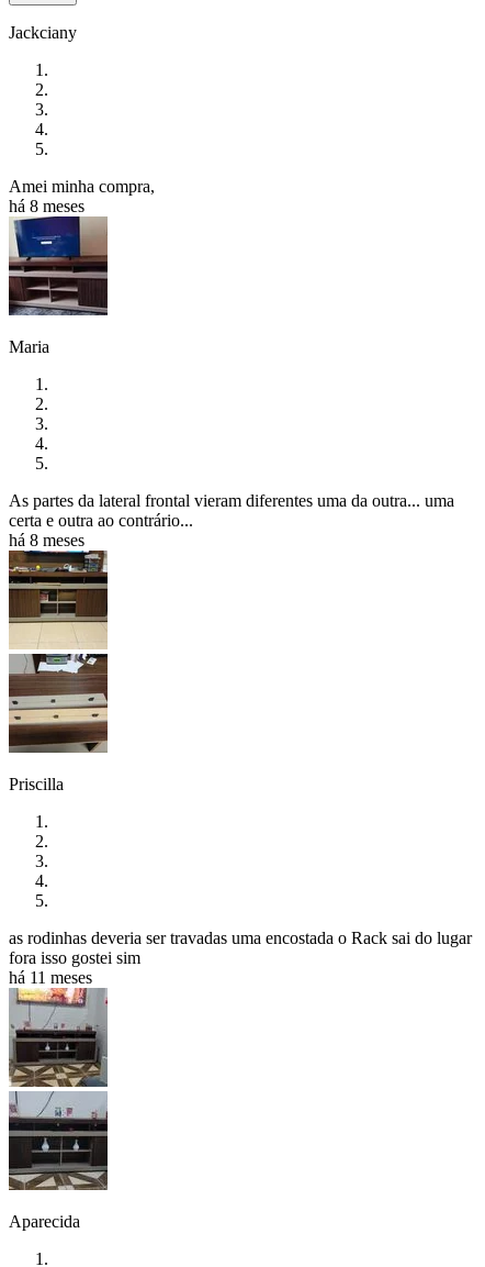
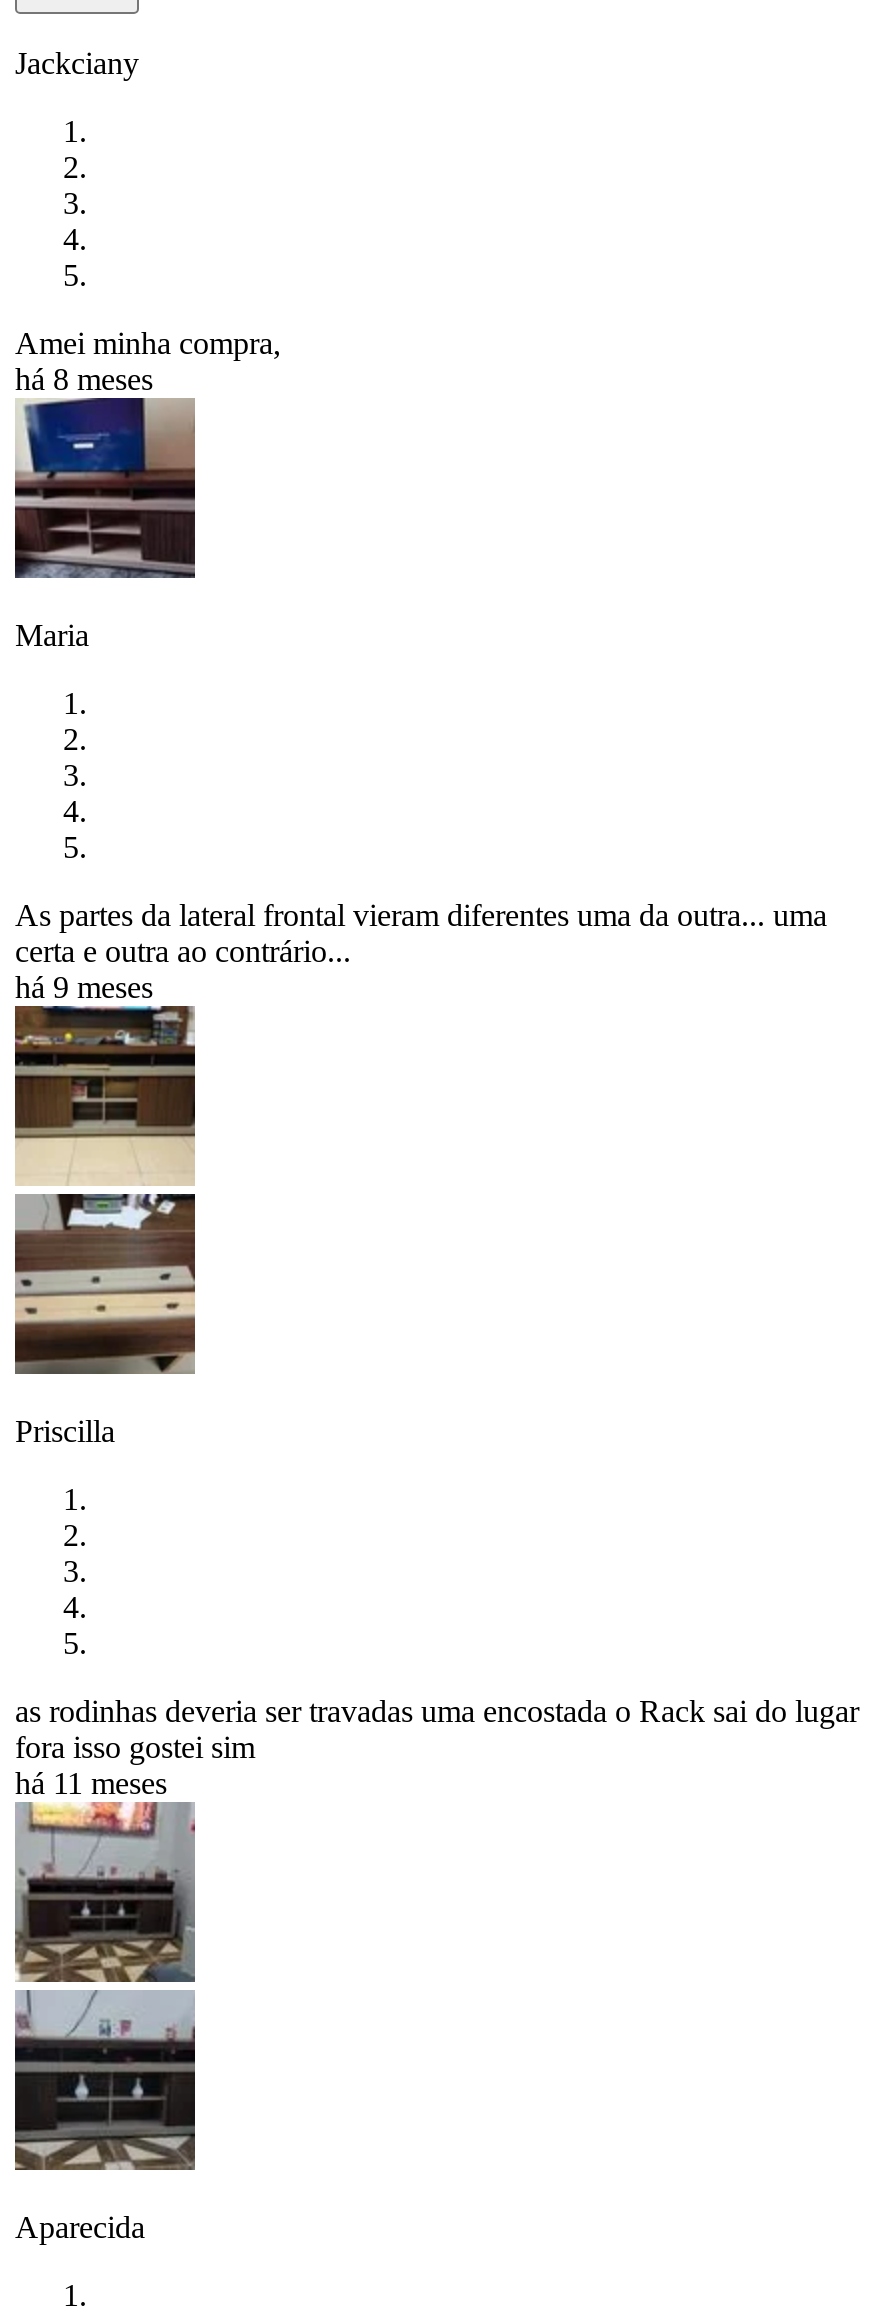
- há 8 meses
+ há 9 meses
